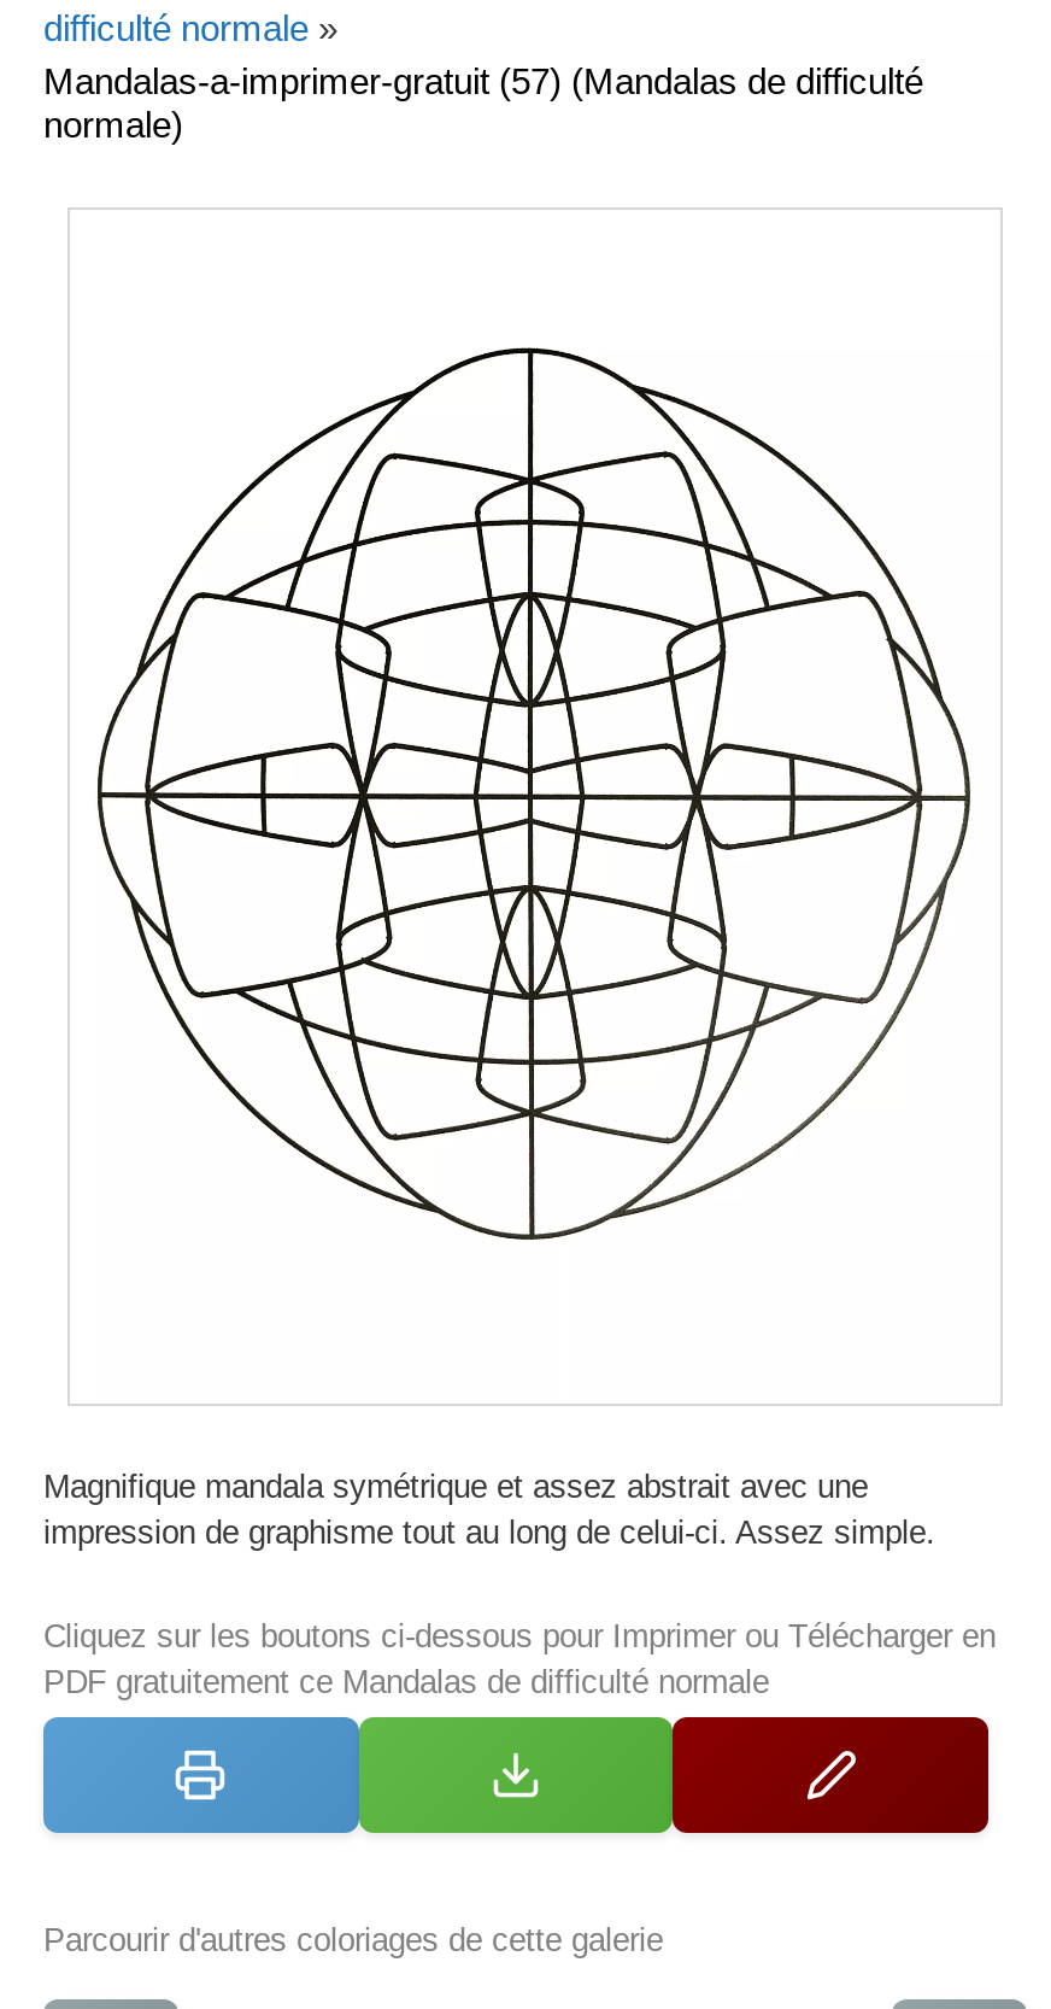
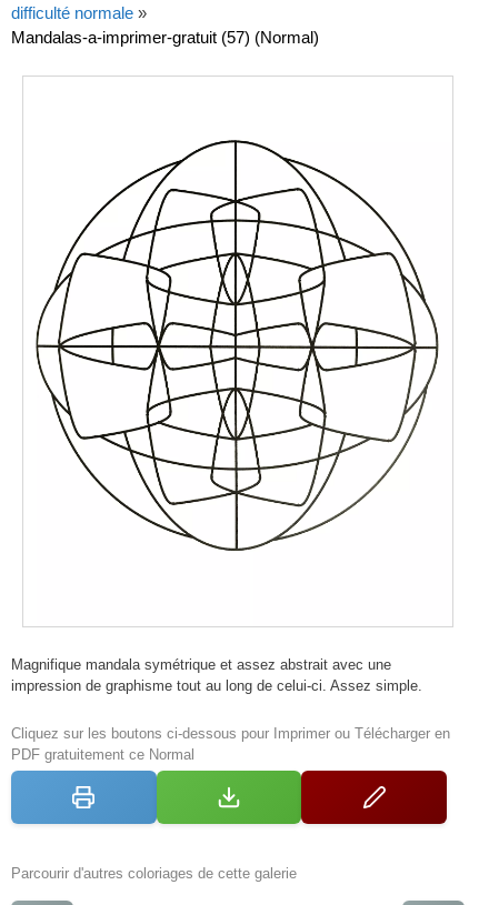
- Mandalas-a-imprimer-gratuit (57) (Mandalas de difficulté
- normale)
+ Mandalas-a-imprimer-gratuit (57) (Normal)

- PDF gratuitement ce Mandalas de difficulté normale
+ PDF gratuitement ce Normal
